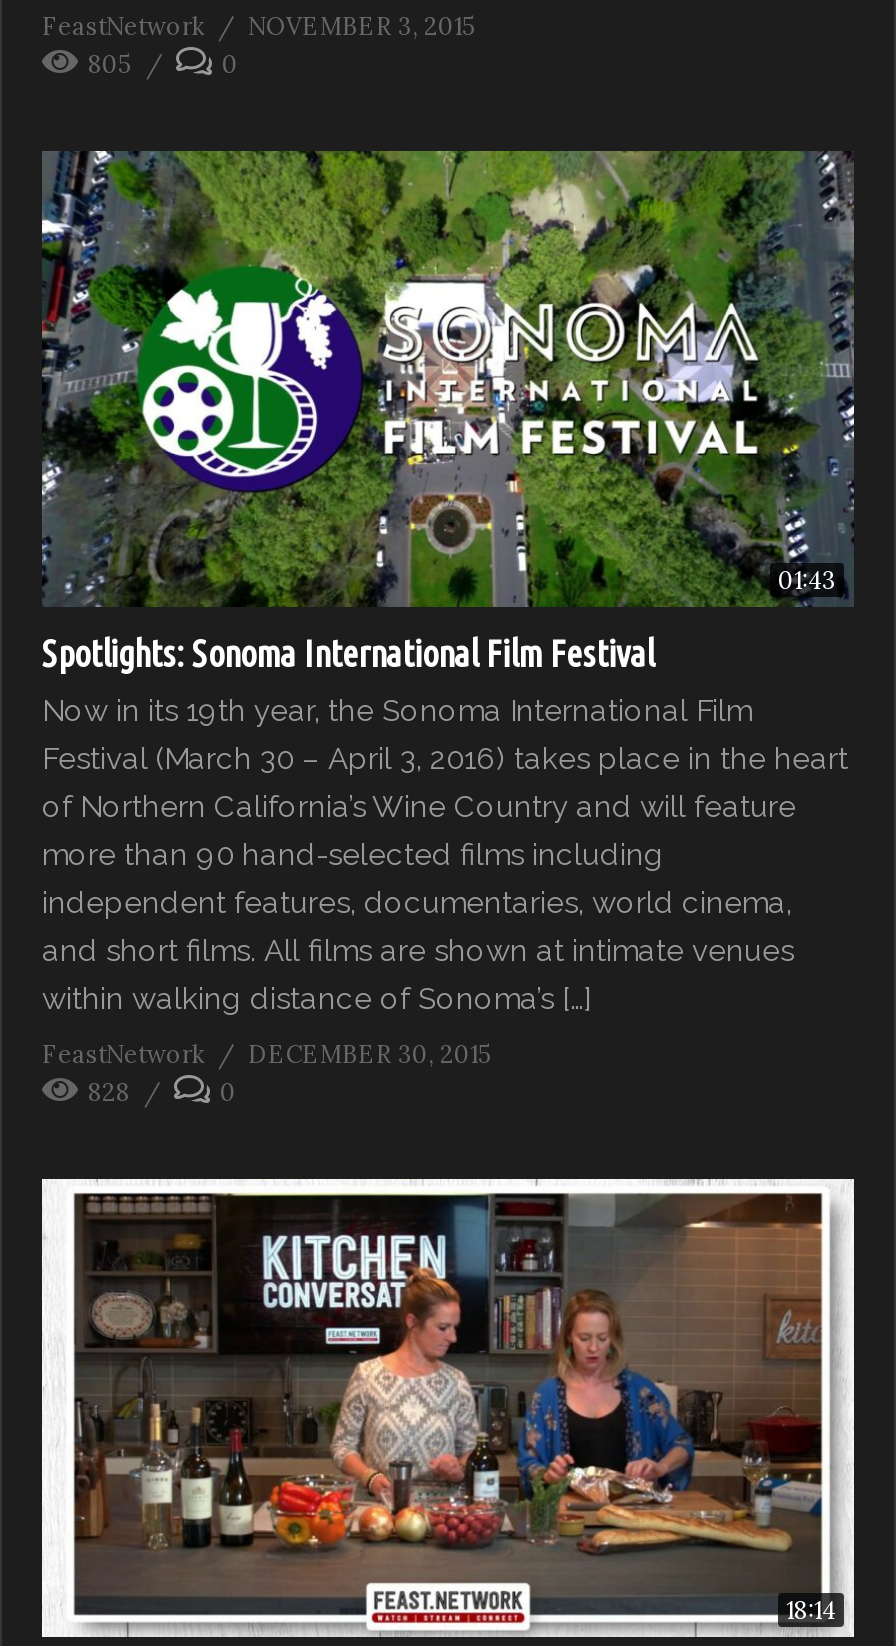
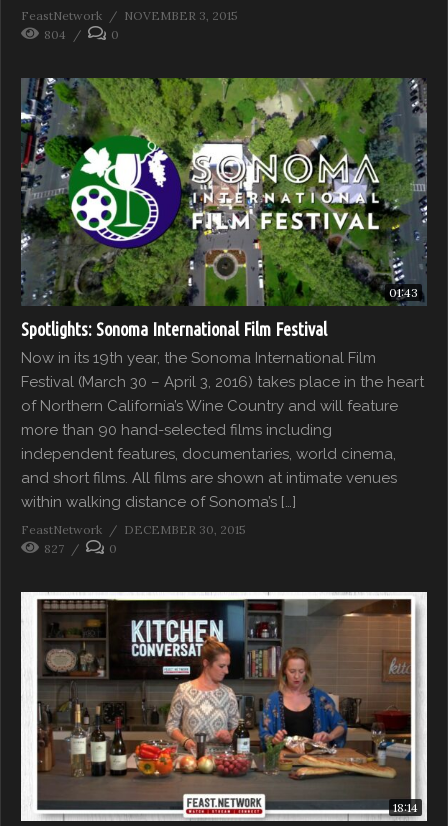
- 805
+ 804

- 828
+ 827
